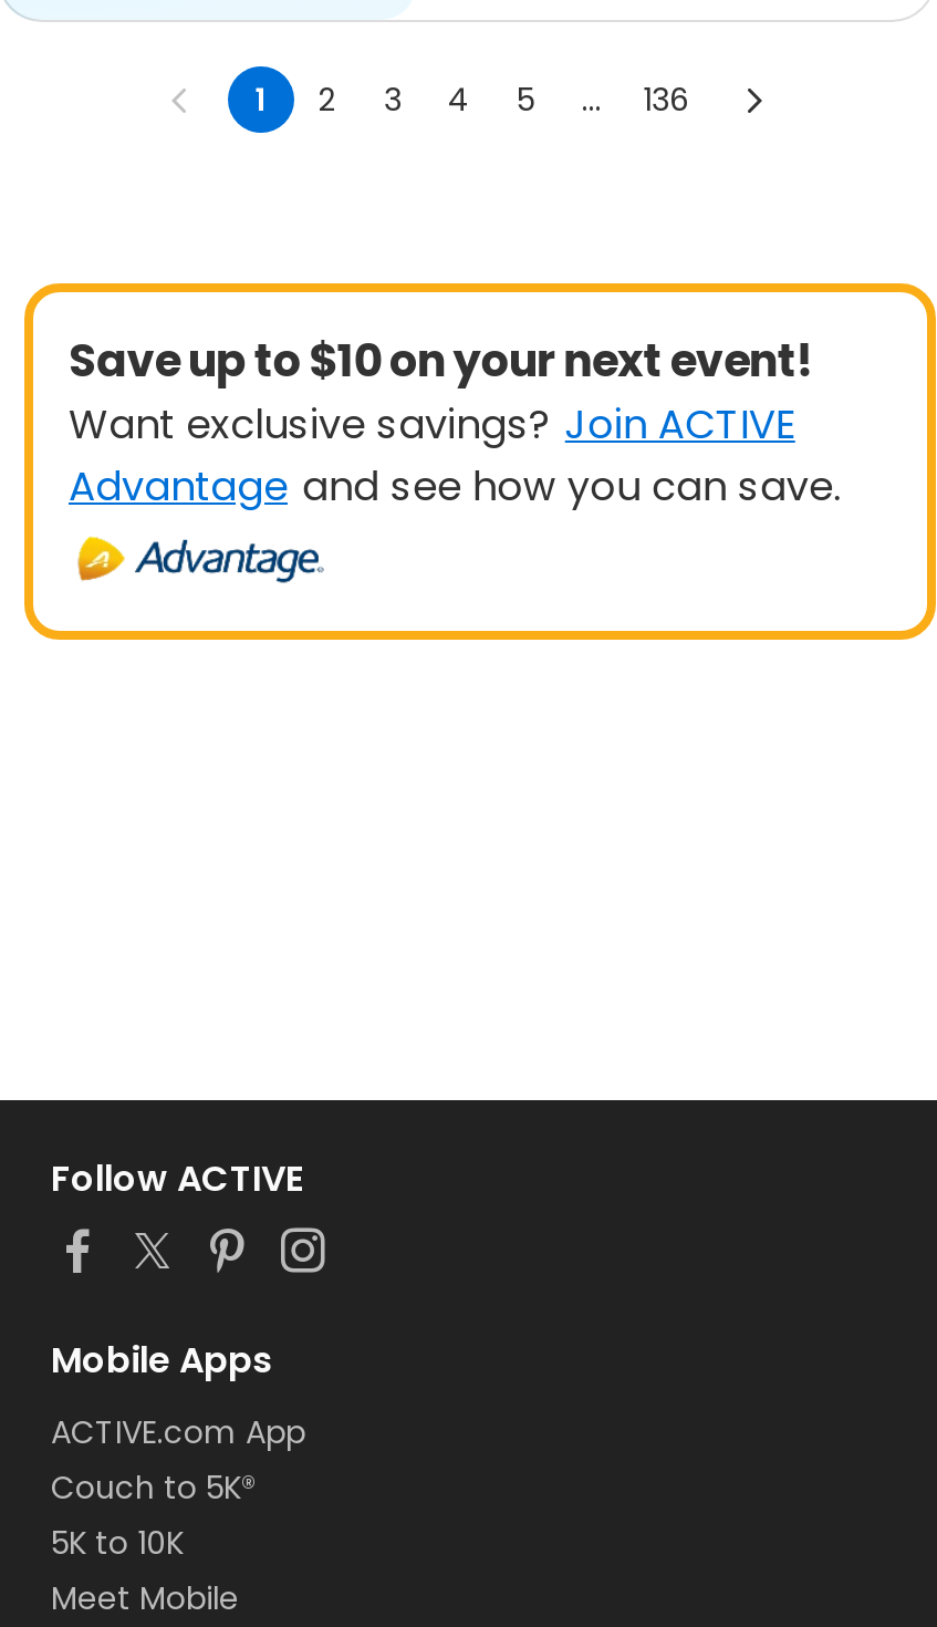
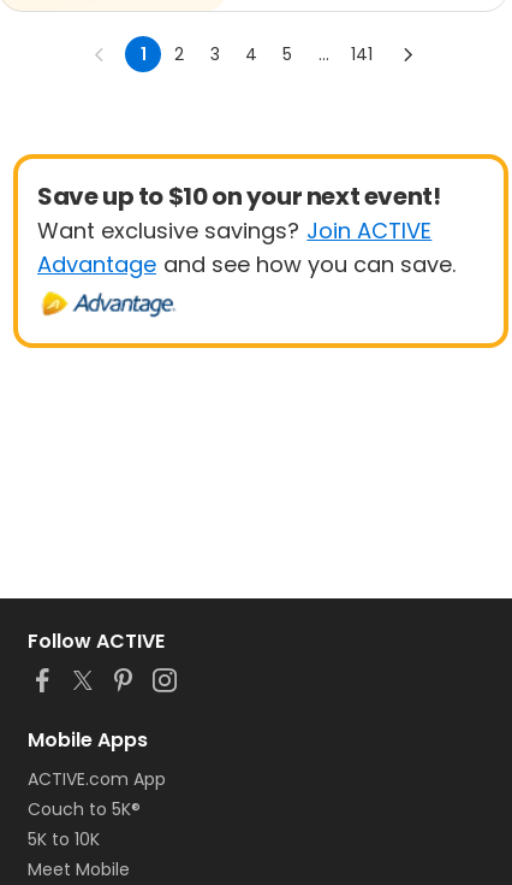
- 136
+ 141
